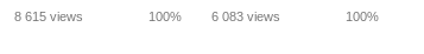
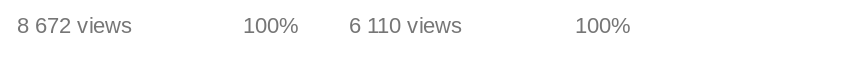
- 8 615 views
+ 8 672 views

- 6 083 views
+ 6 110 views
